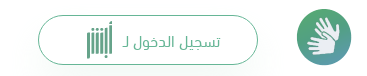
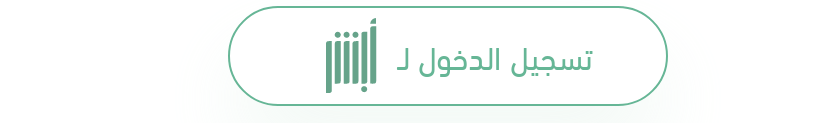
- [image]
